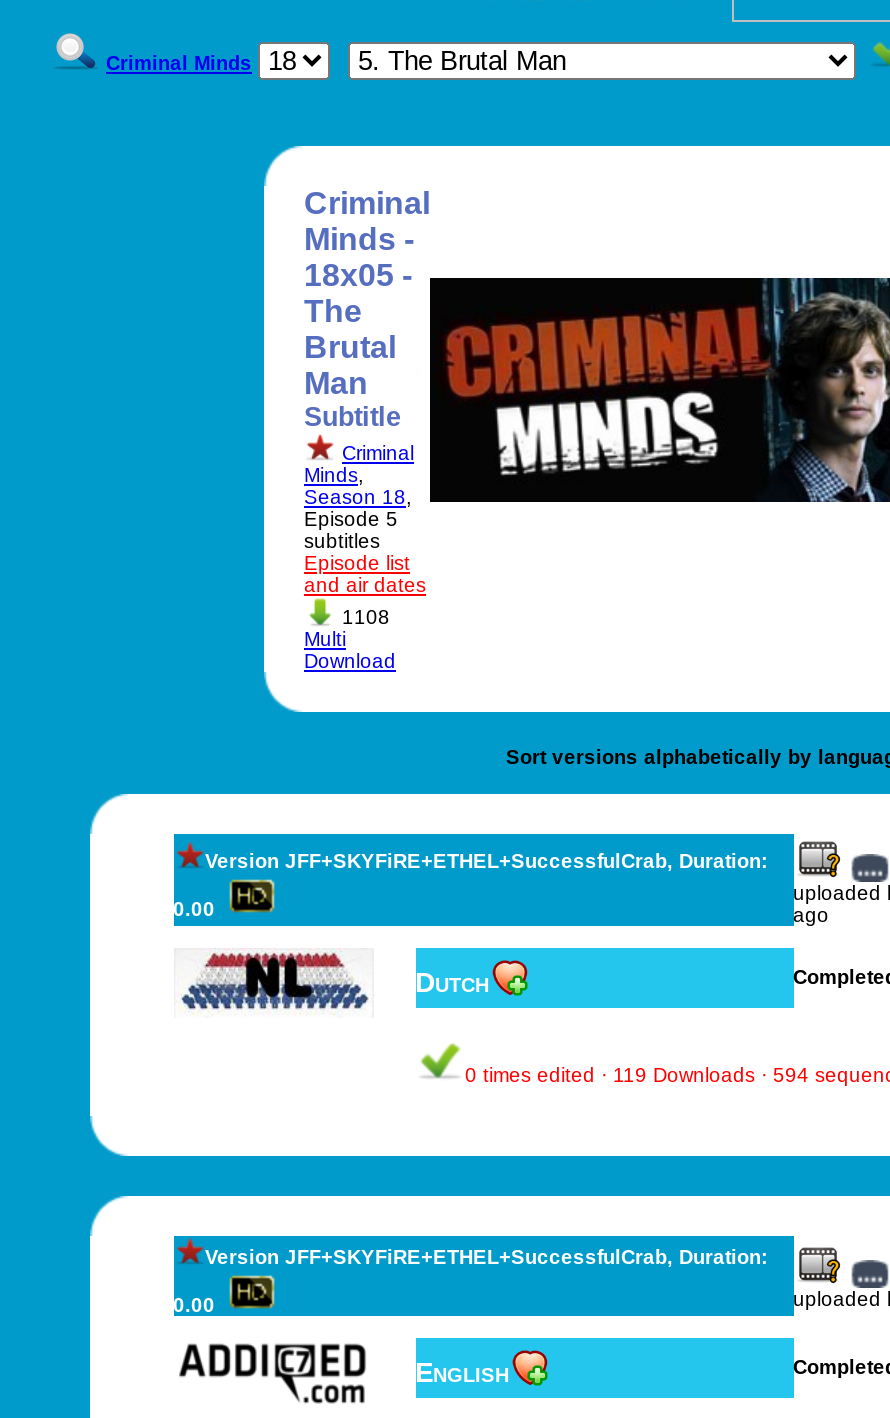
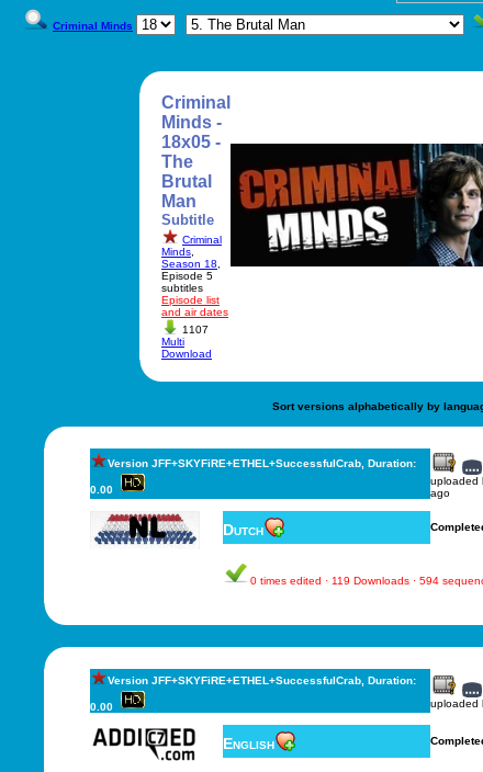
- 1108
+ 1107
